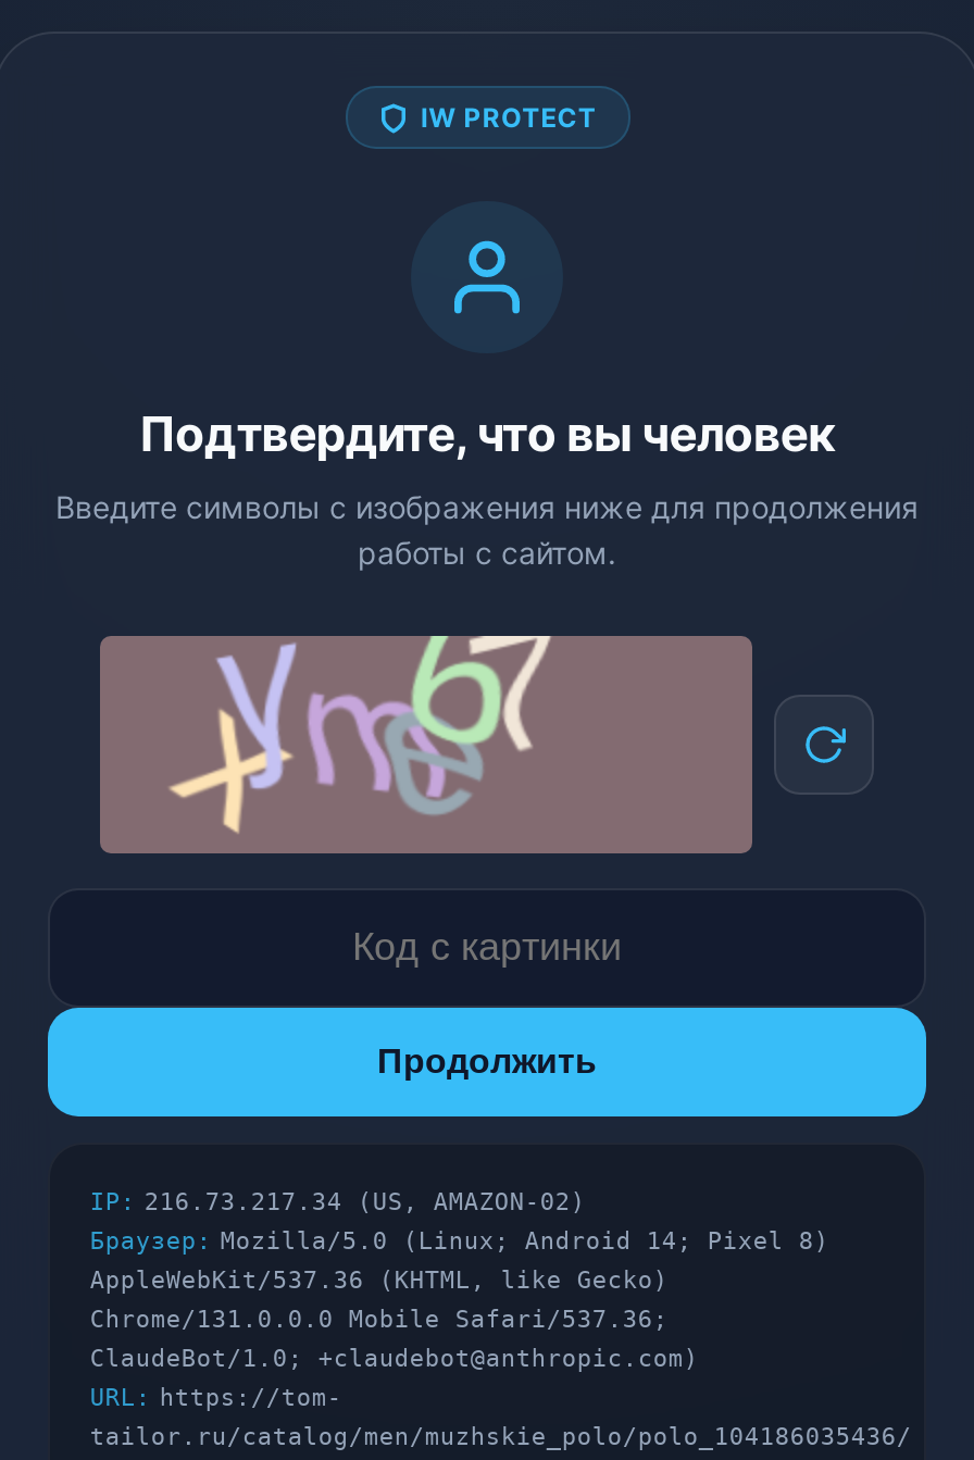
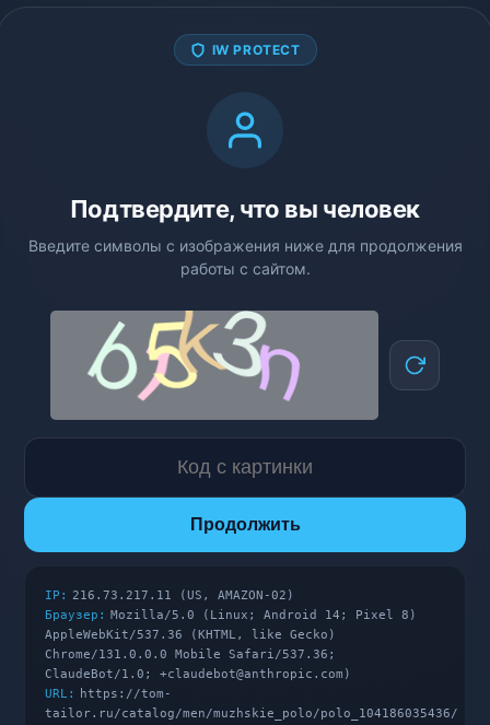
- [image]
+ [image]

- IP: 216.73.217.34 (US, AMAZON-02)
+ IP: 216.73.217.11 (US, AMAZON-02)
